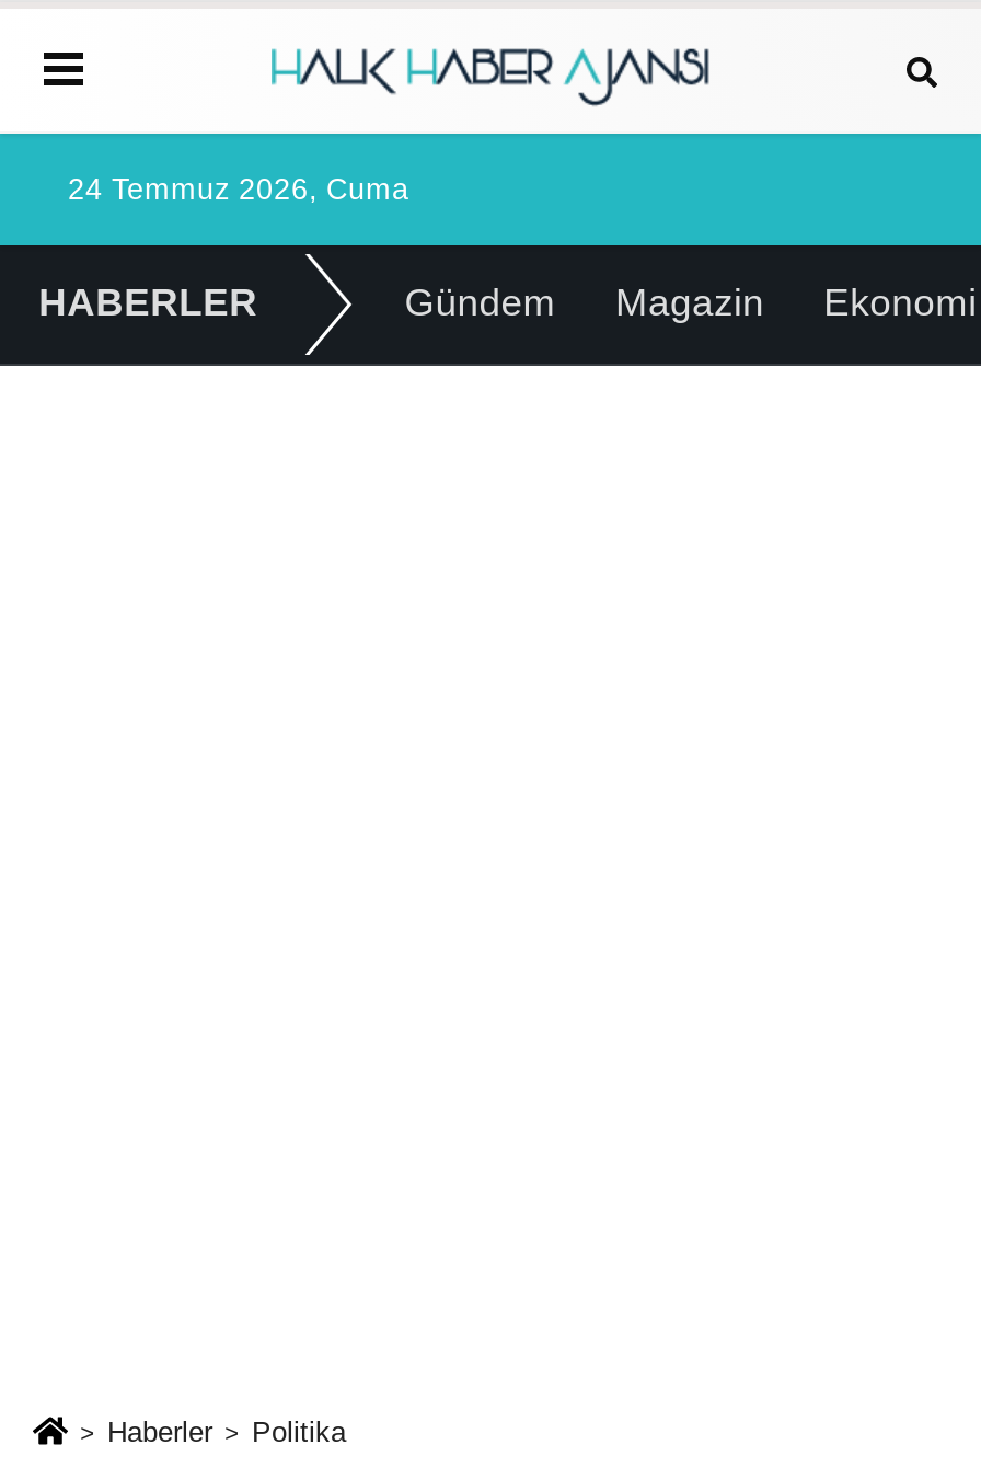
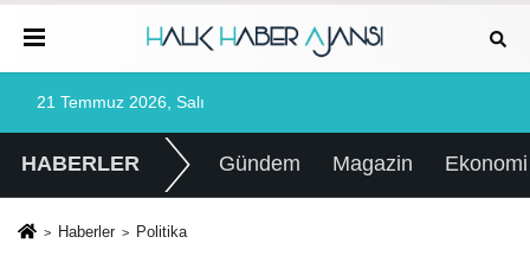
- 24 Temmuz 2026, Cuma
+ 21 Temmuz 2026, Salı
